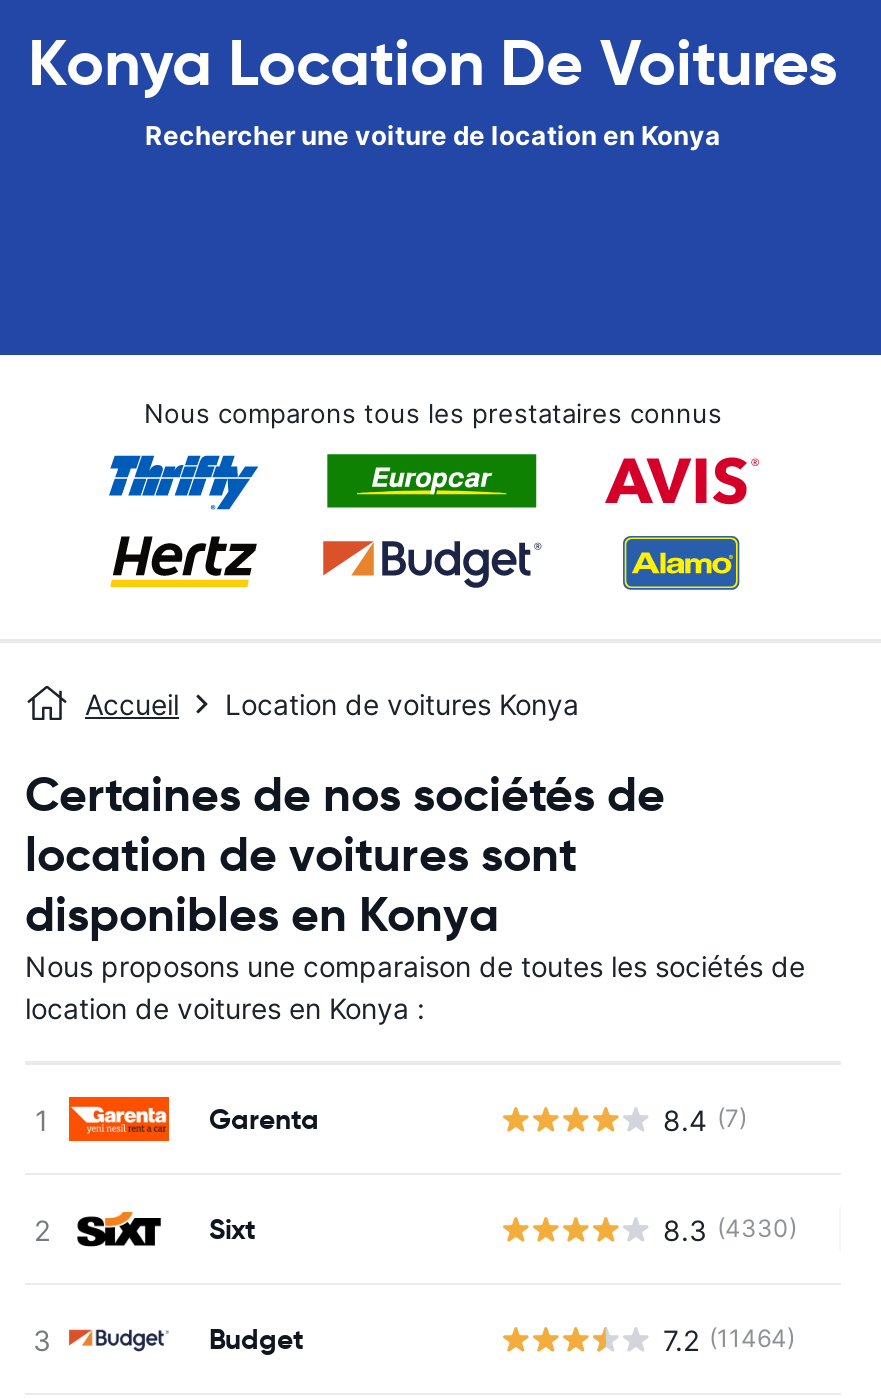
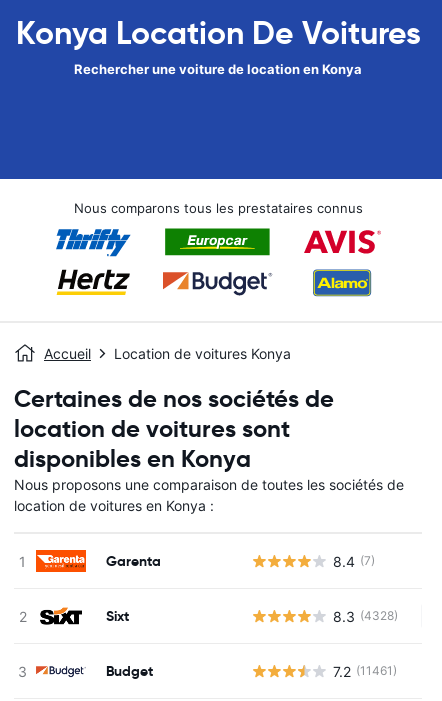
- 8.3 (4330)
+ 8.3 (4328)

- 7.2 (11464)
+ 7.2 (11461)
